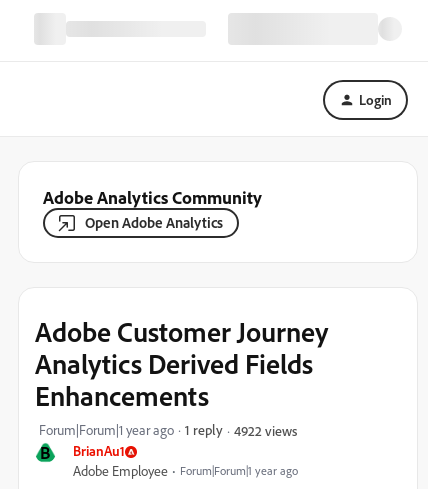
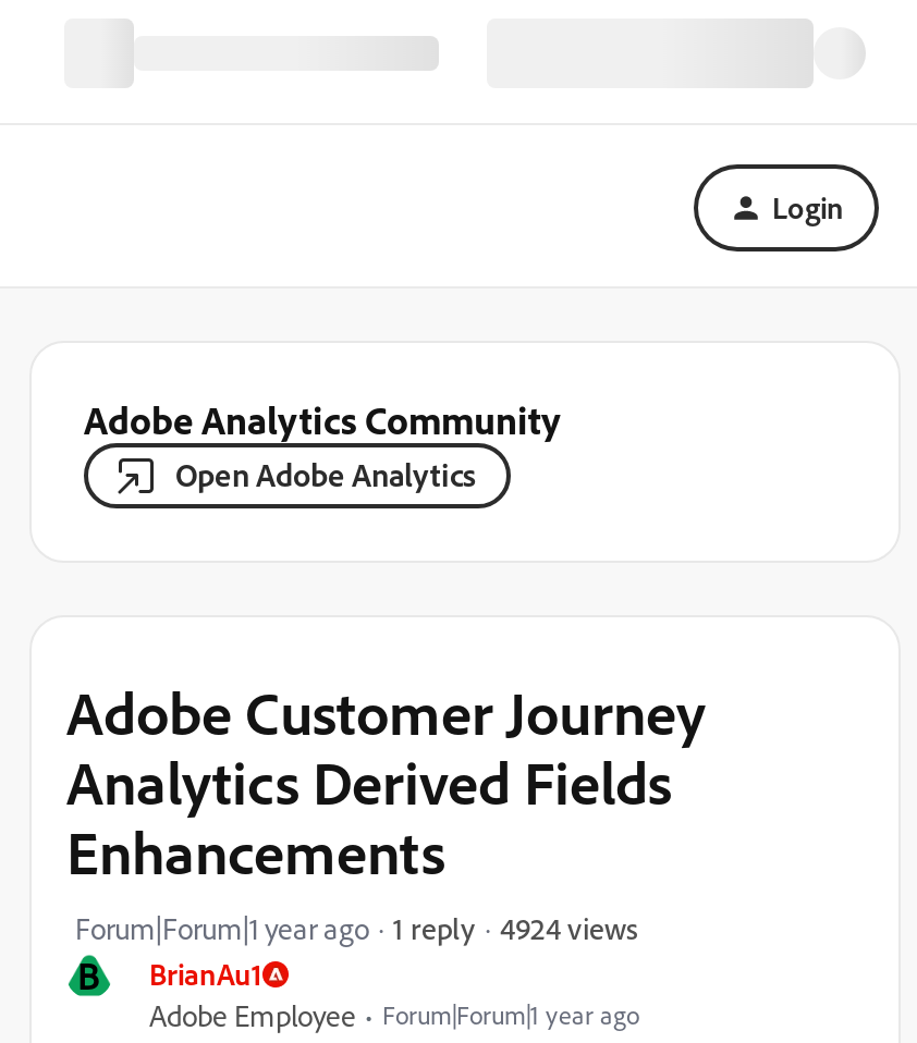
- 4922 views
+ 4924 views
